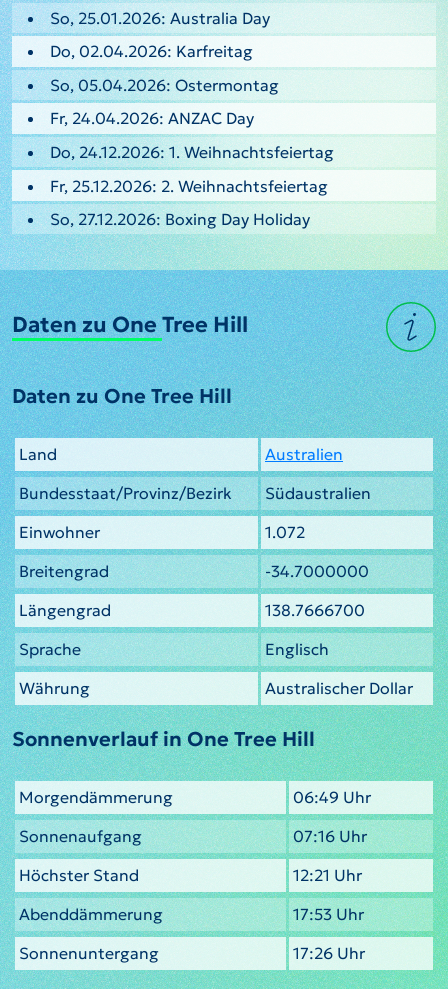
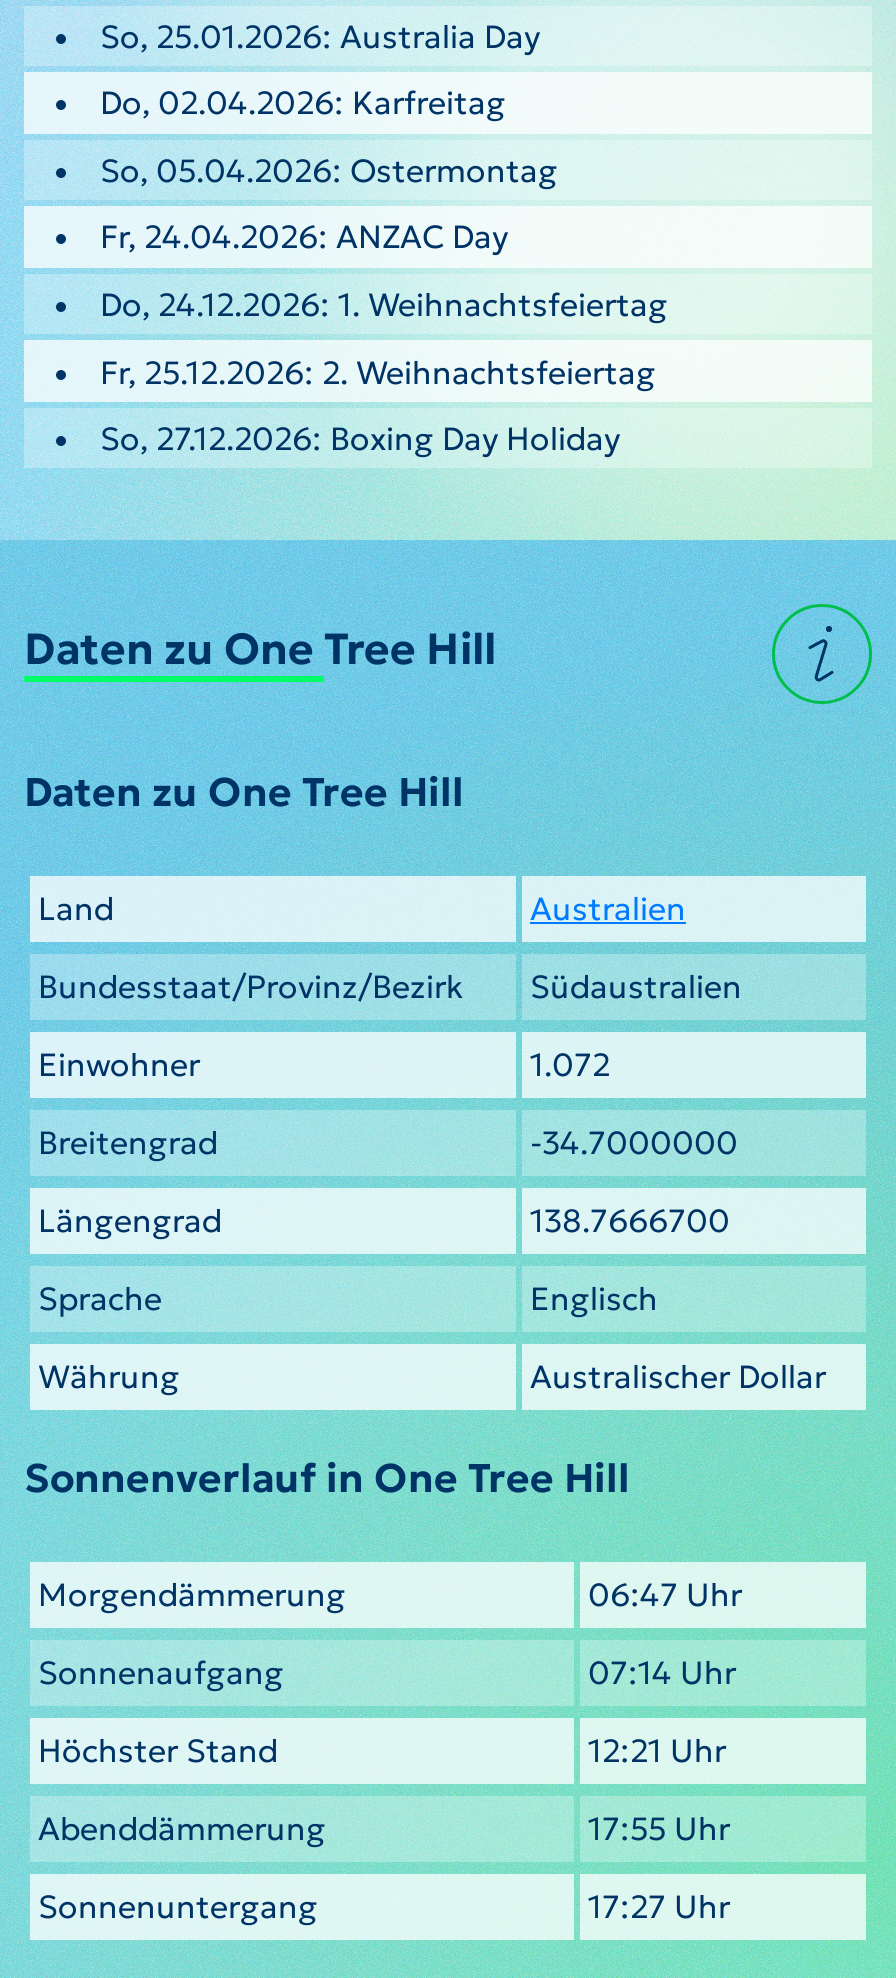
- 06:49 Uhr
+ 06:47 Uhr

- 07:16 Uhr
+ 07:14 Uhr

- 17:53 Uhr
+ 17:55 Uhr

- 17:26 Uhr
+ 17:27 Uhr
